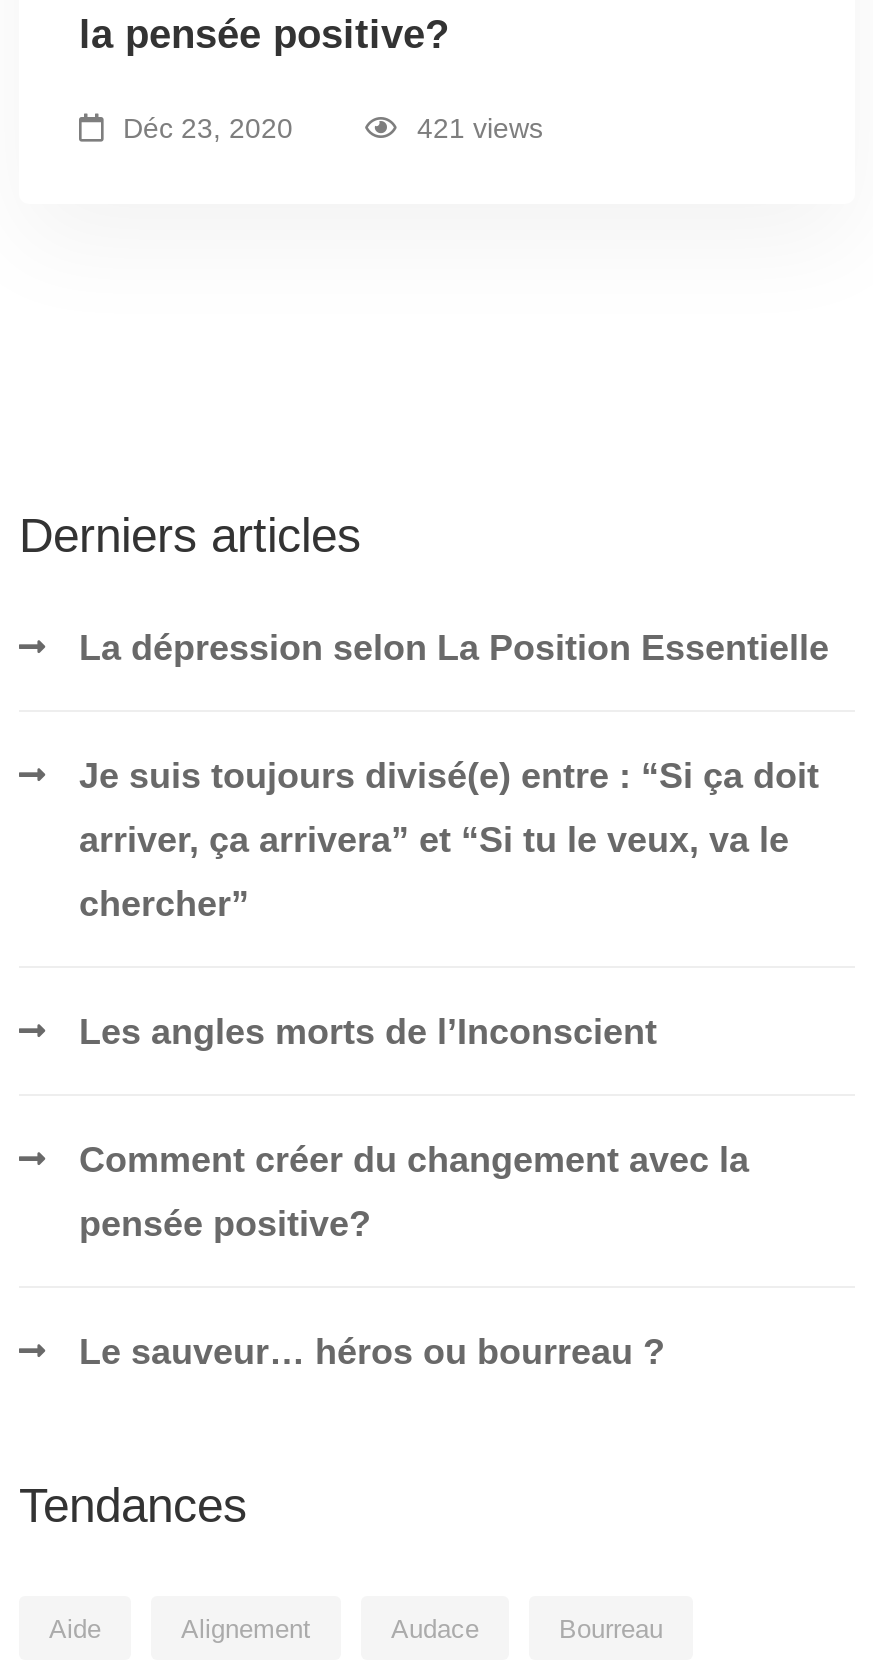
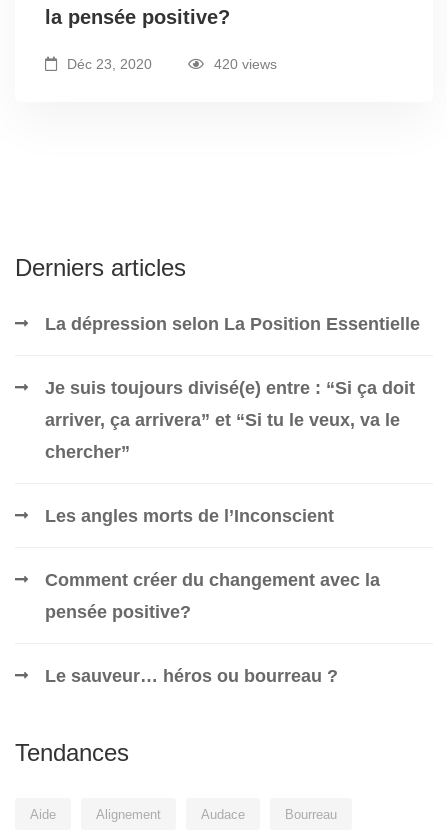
- 421 views
+ 420 views
